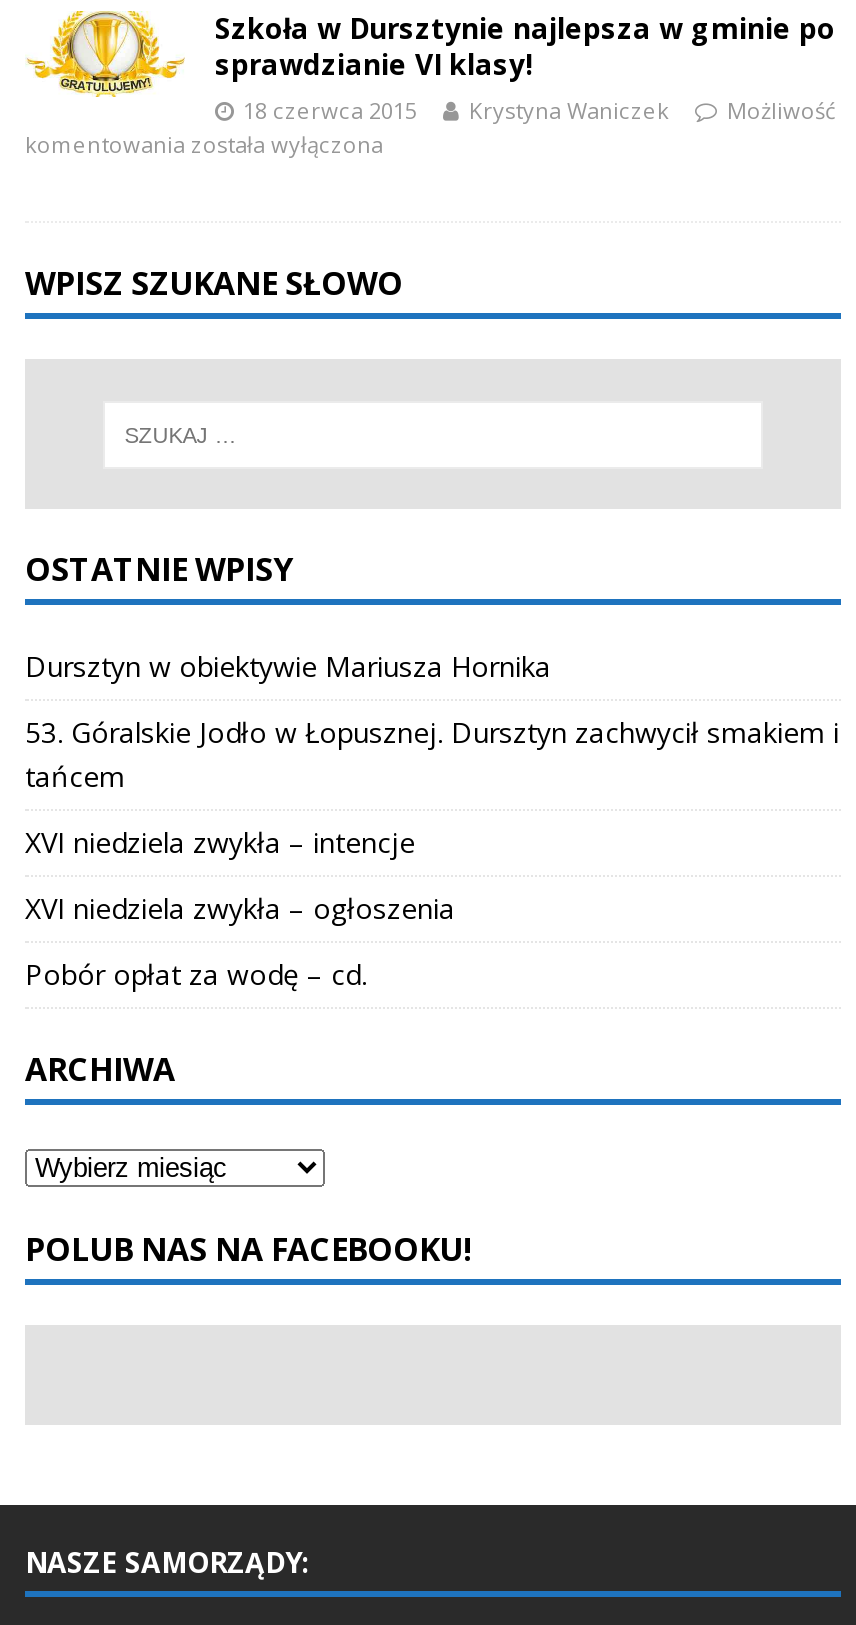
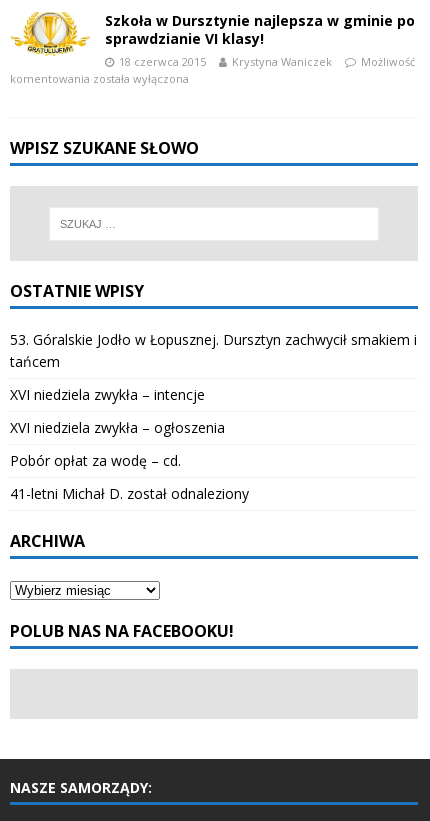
- Dursztyn w obiektywie Mariusza Hornika

moved up: 53. Góralskie Jodło w Łopusznej. Dursztyn zachwycił smakiem i | tańcem | XVI niedziela zwykła – intencje | XVI niedziela zwykła – ogłoszenia | Pobór opłat za wodę – cd.

+ 41-letni Michał D. został odnaleziony
